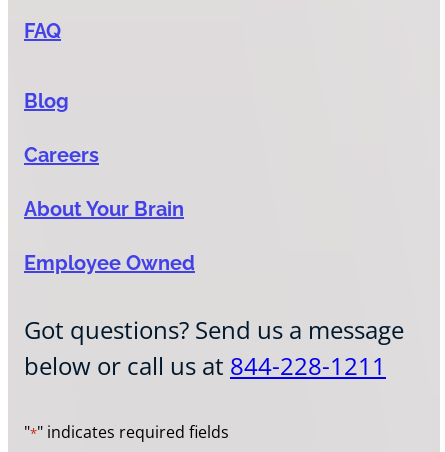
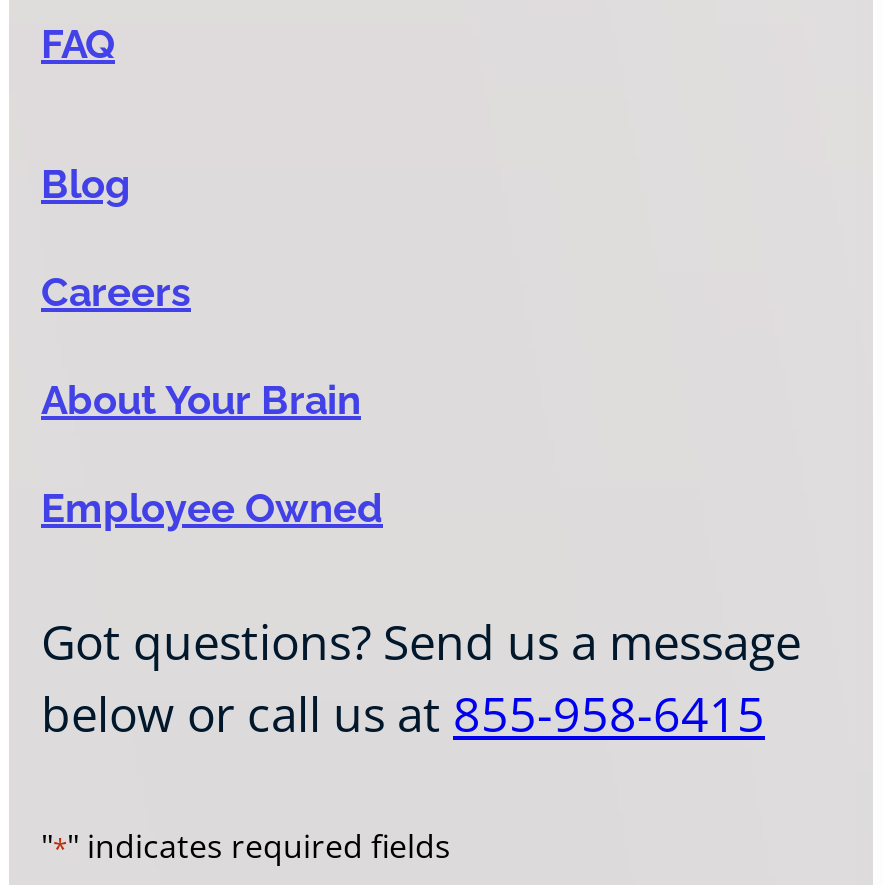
- below or call us at 844-228-1211
+ below or call us at 855-958-6415
